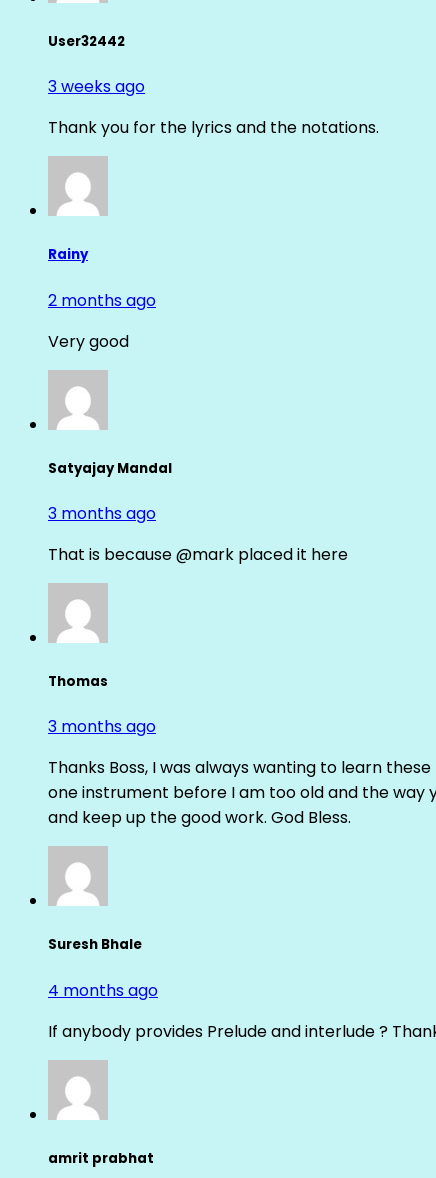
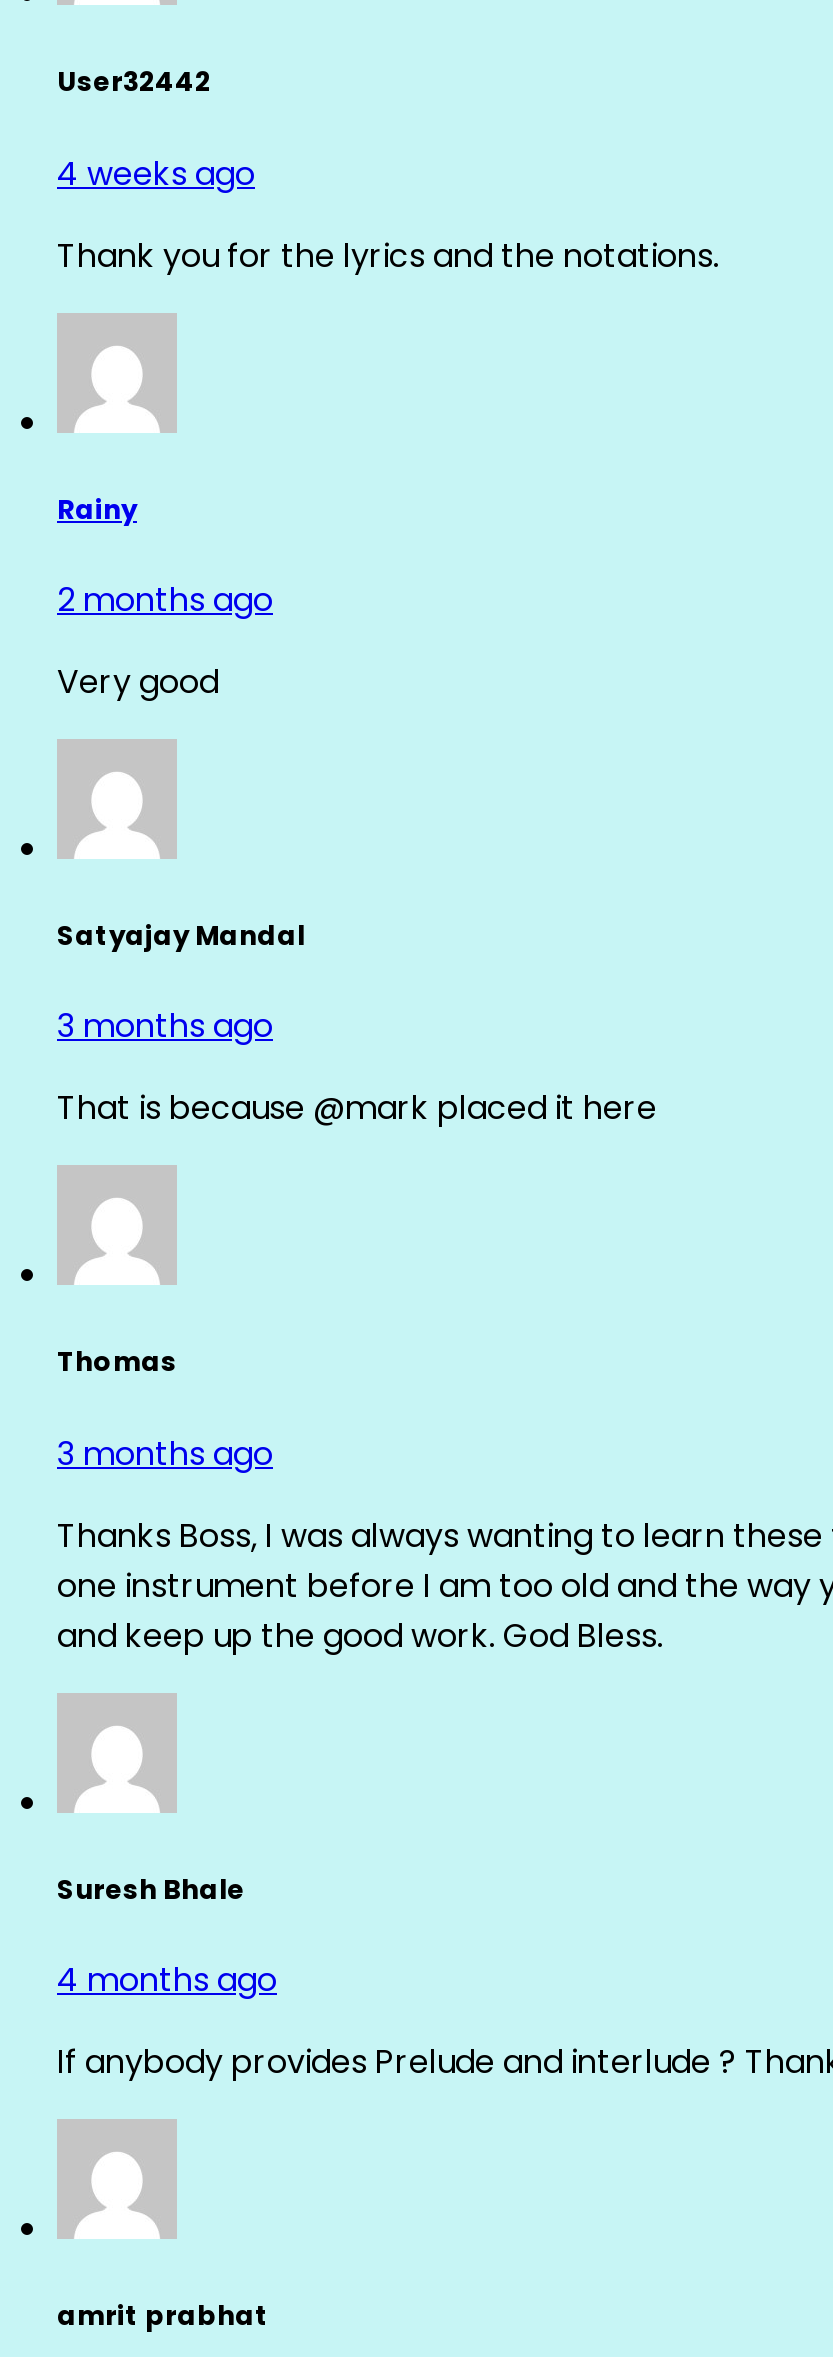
- 3 weeks ago
+ 4 weeks ago
